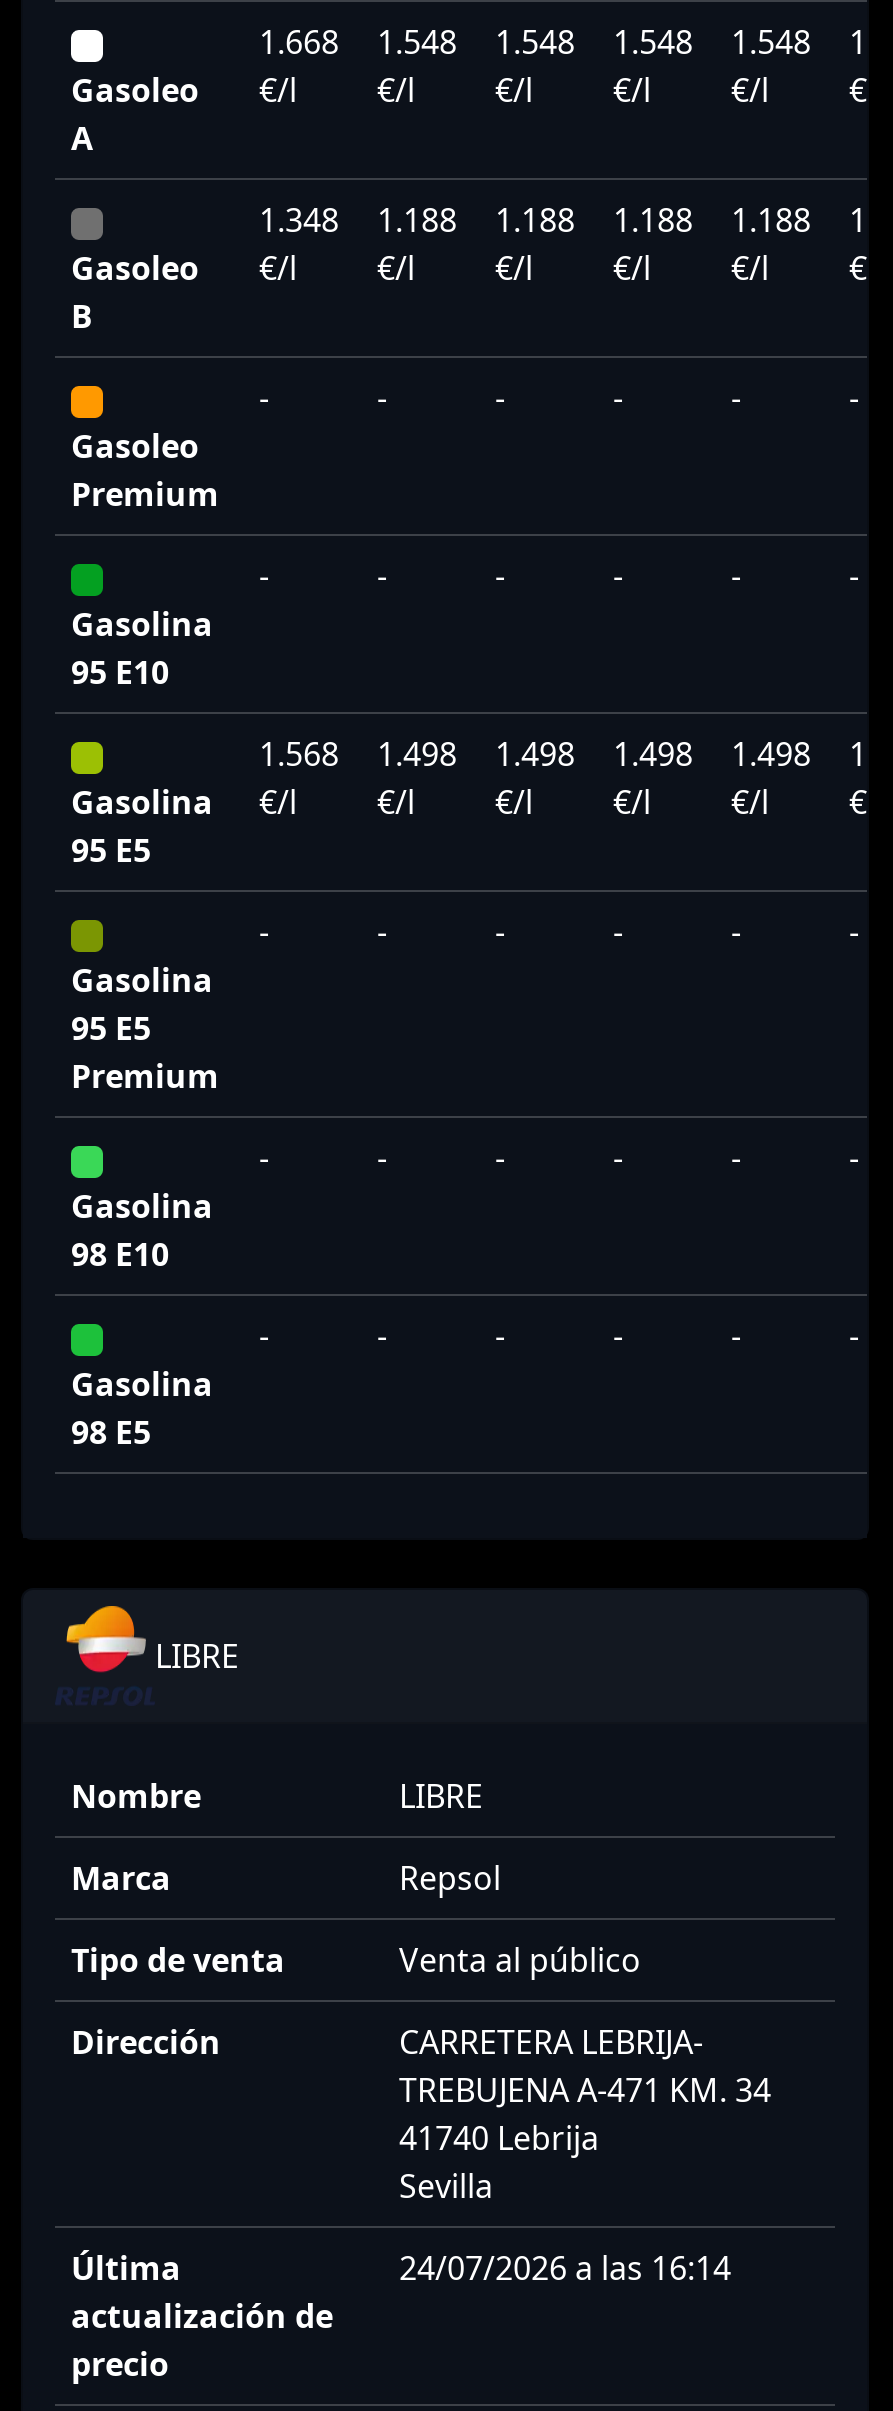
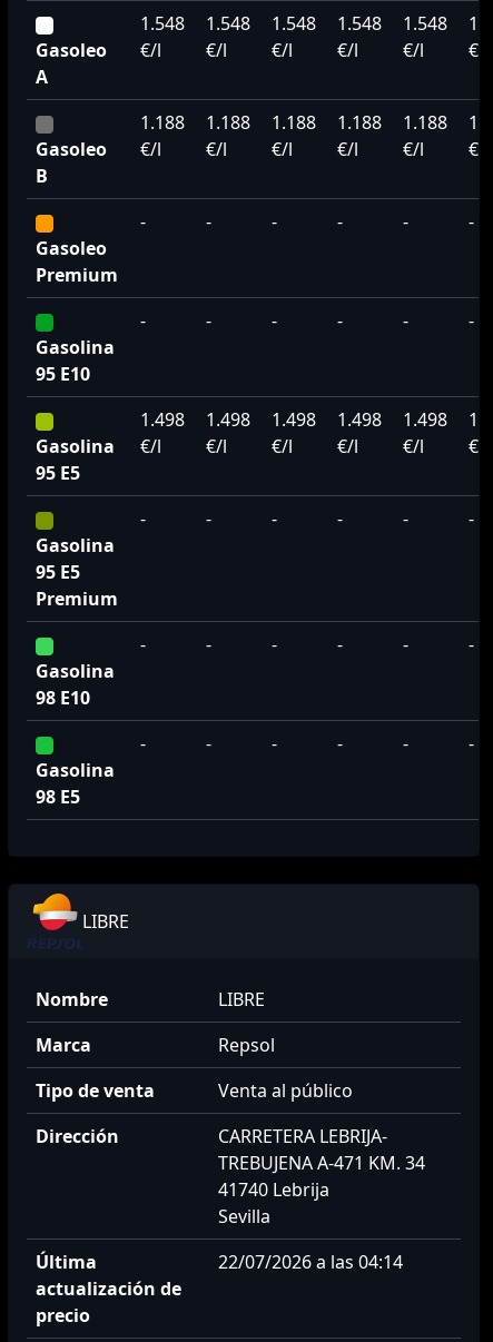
- 1.668
+ 1.548

- 1.348
+ 1.188

- 1.568
+ 1.498

- 24/07/2026 a las 16:14
+ 22/07/2026 a las 04:14
